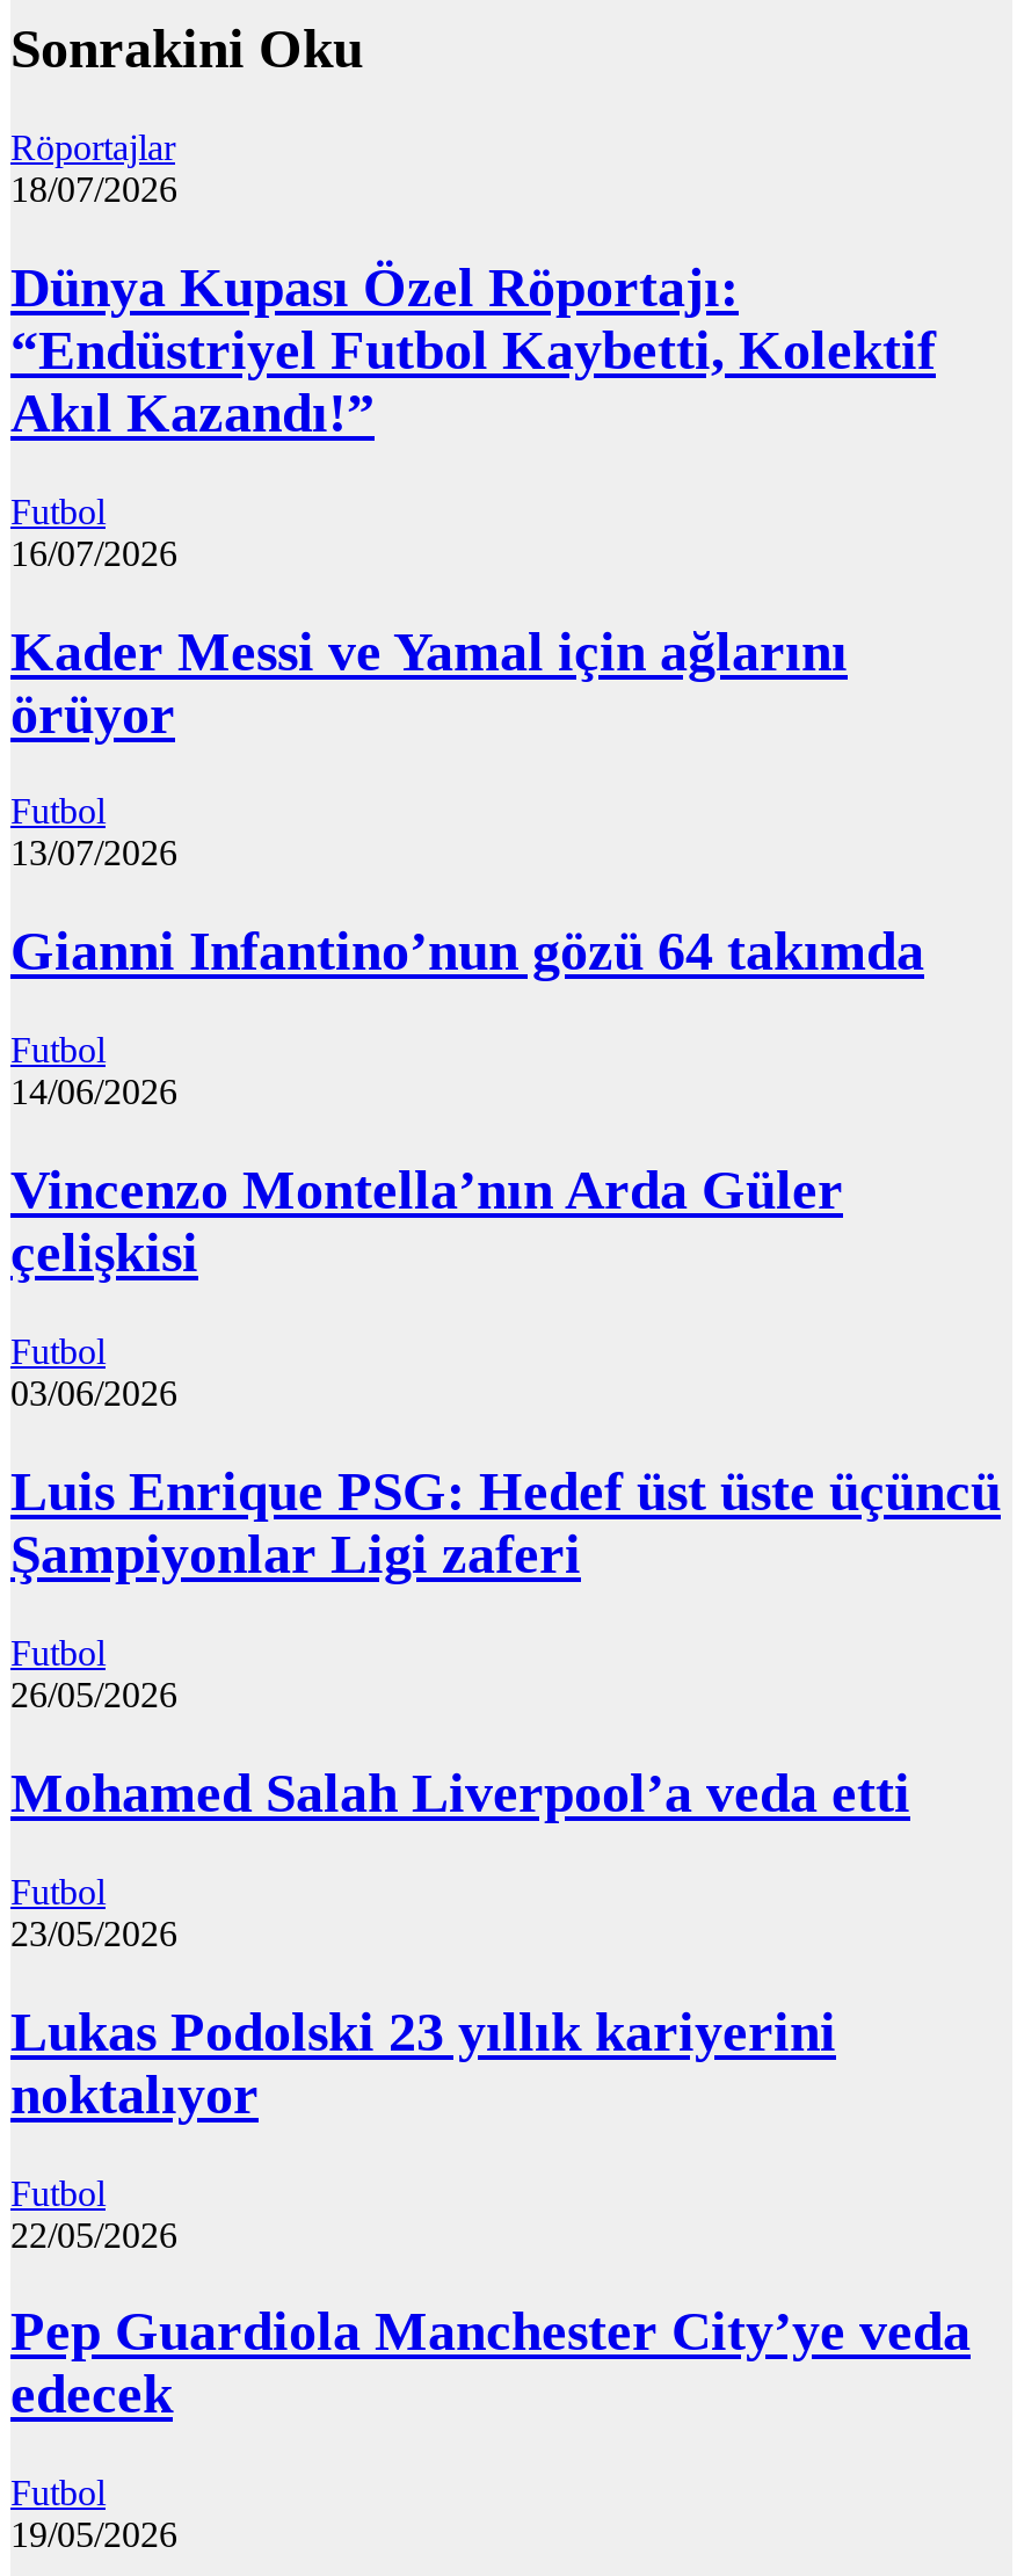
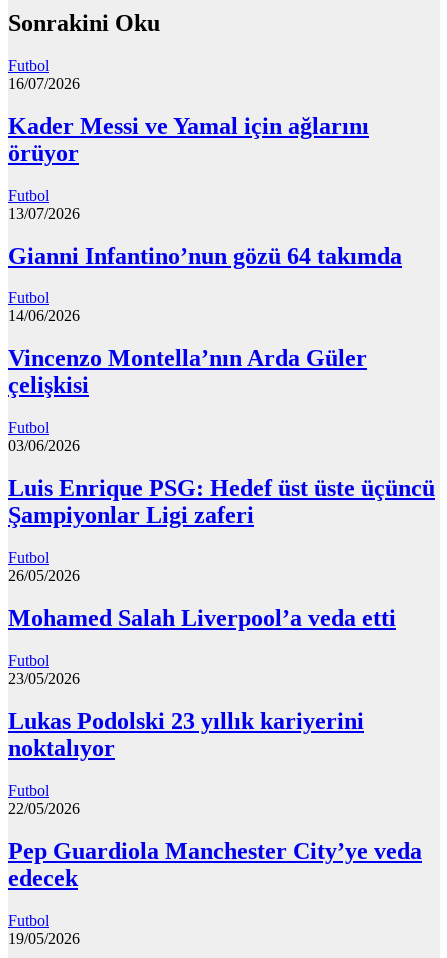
- Röportajlar
- 18/07/2026
- Dünya Kupası Özel Röportajı:
- “Endüstriyel Futbol Kaybetti, Kolektif
- Akıl Kazandı!”
